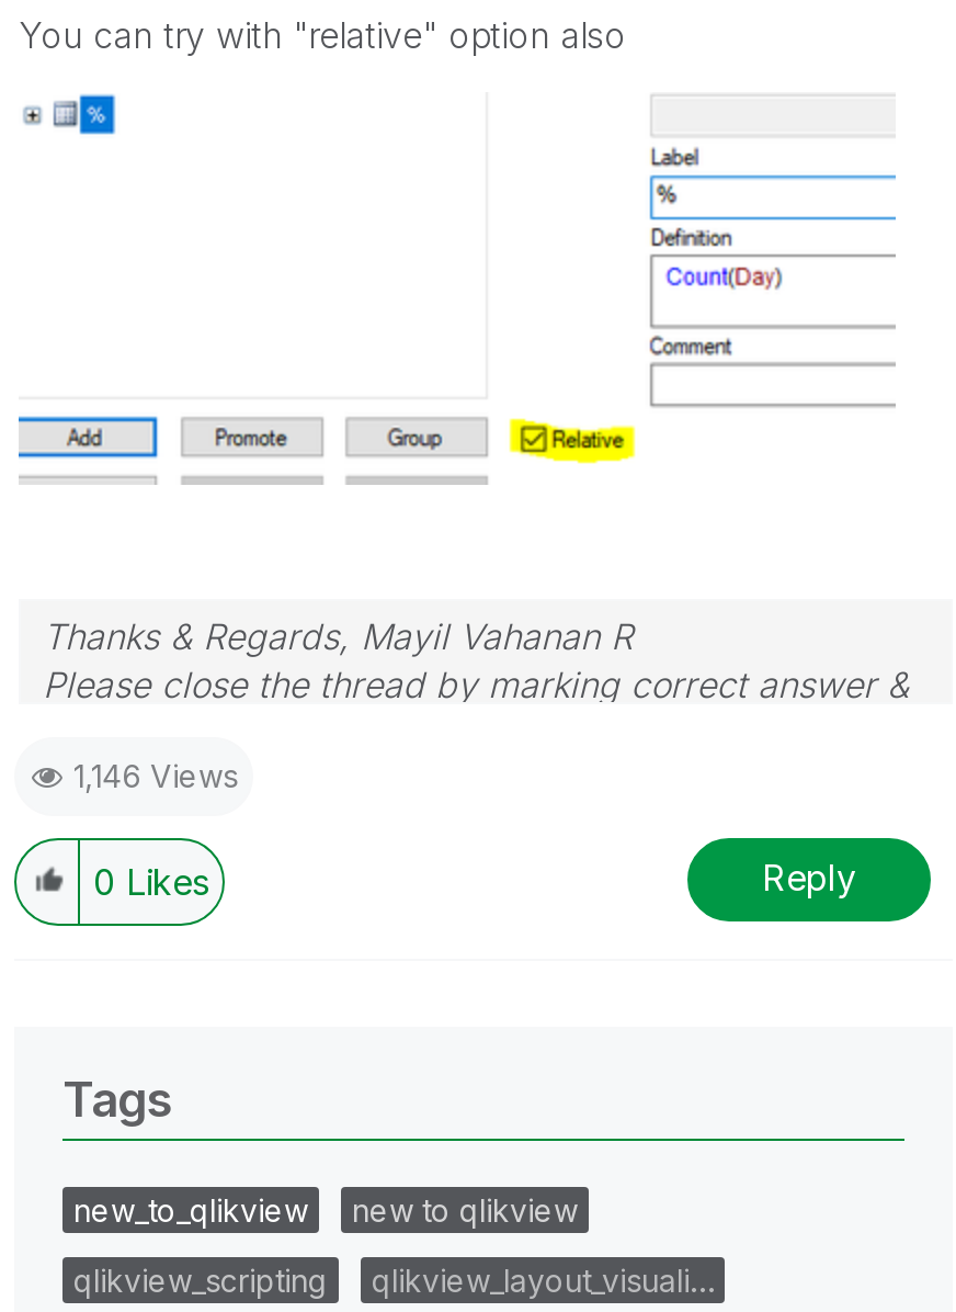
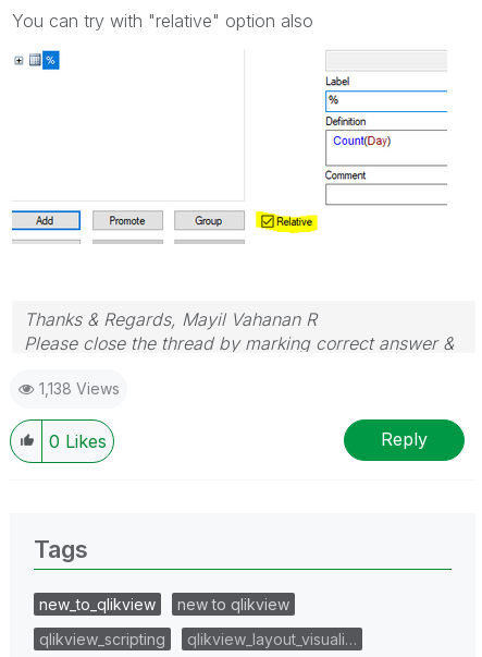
- 1,146 Views
+ 1,138 Views
